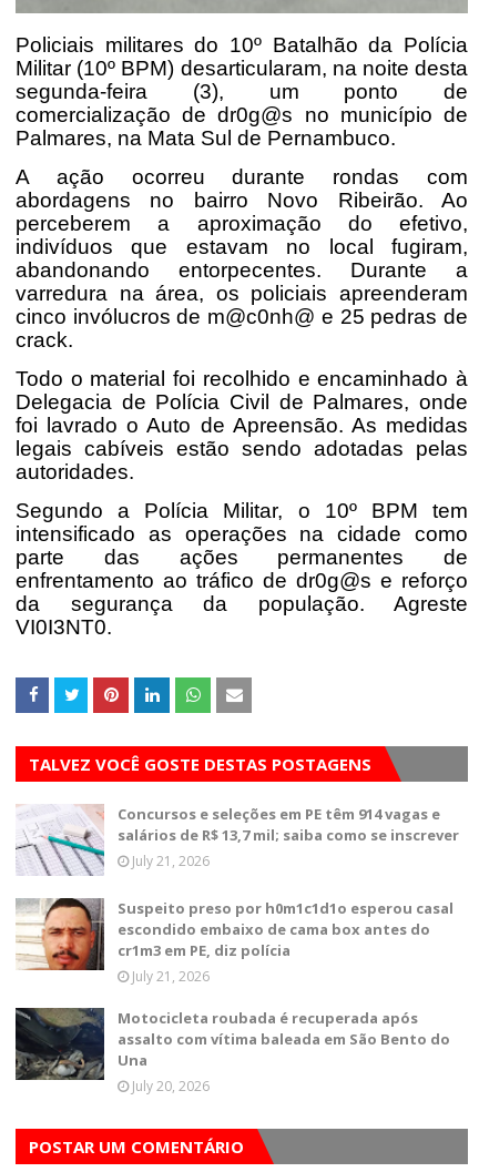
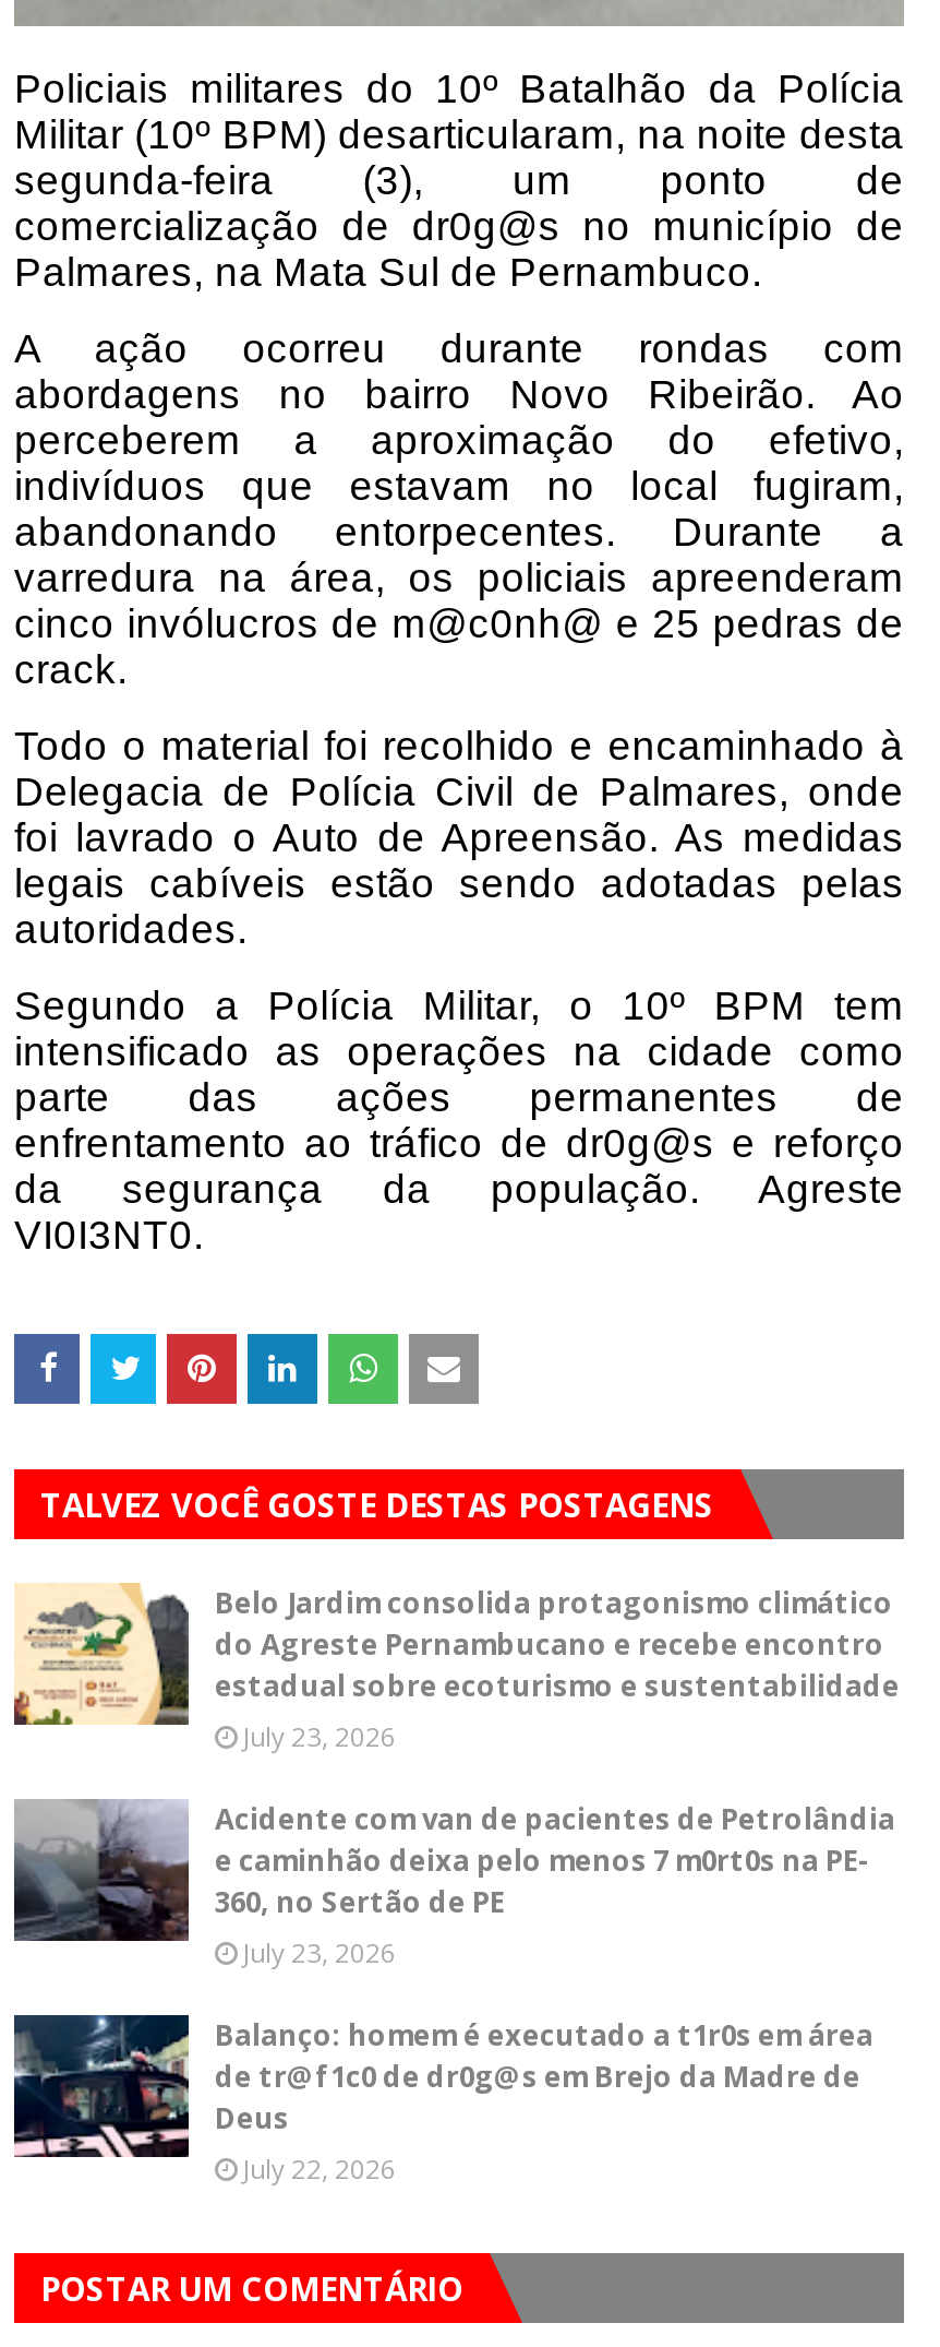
- [image]
- Concursos e seleções em PE têm 914 vagas e
- salários de R$ 13,7 mil; saiba como se inscrever
- July 21, 2026
+ [image]
+ Belo Jardim consolida protagonismo climático
+ do Agreste Pernambucano e recebe encontro
+ estadual sobre ecoturismo e sustentabilidade
+ July 23, 2026

- [image]
- Suspeito preso por h0m1c1d1o esperou casal
- escondido embaixo de cama box antes do
- cr1m3 em PE, diz polícia
- July 21, 2026
+ [image]
+ Acidente com van de pacientes de Petrolândia
+ e caminhão deixa pelo menos 7 m0rt0s na PE-
+ 360, no Sertão de PE
+ July 23, 2026

- [image]
- Motocicleta roubada é recuperada após
- assalto com vítima baleada em São Bento do
- Una
- July 20, 2026
+ [image]
+ Balanço: homem é executado a t1r0s em área
+ de tr@f1c0 de dr0g@s em Brejo da Madre de
+ Deus
+ July 22, 2026
